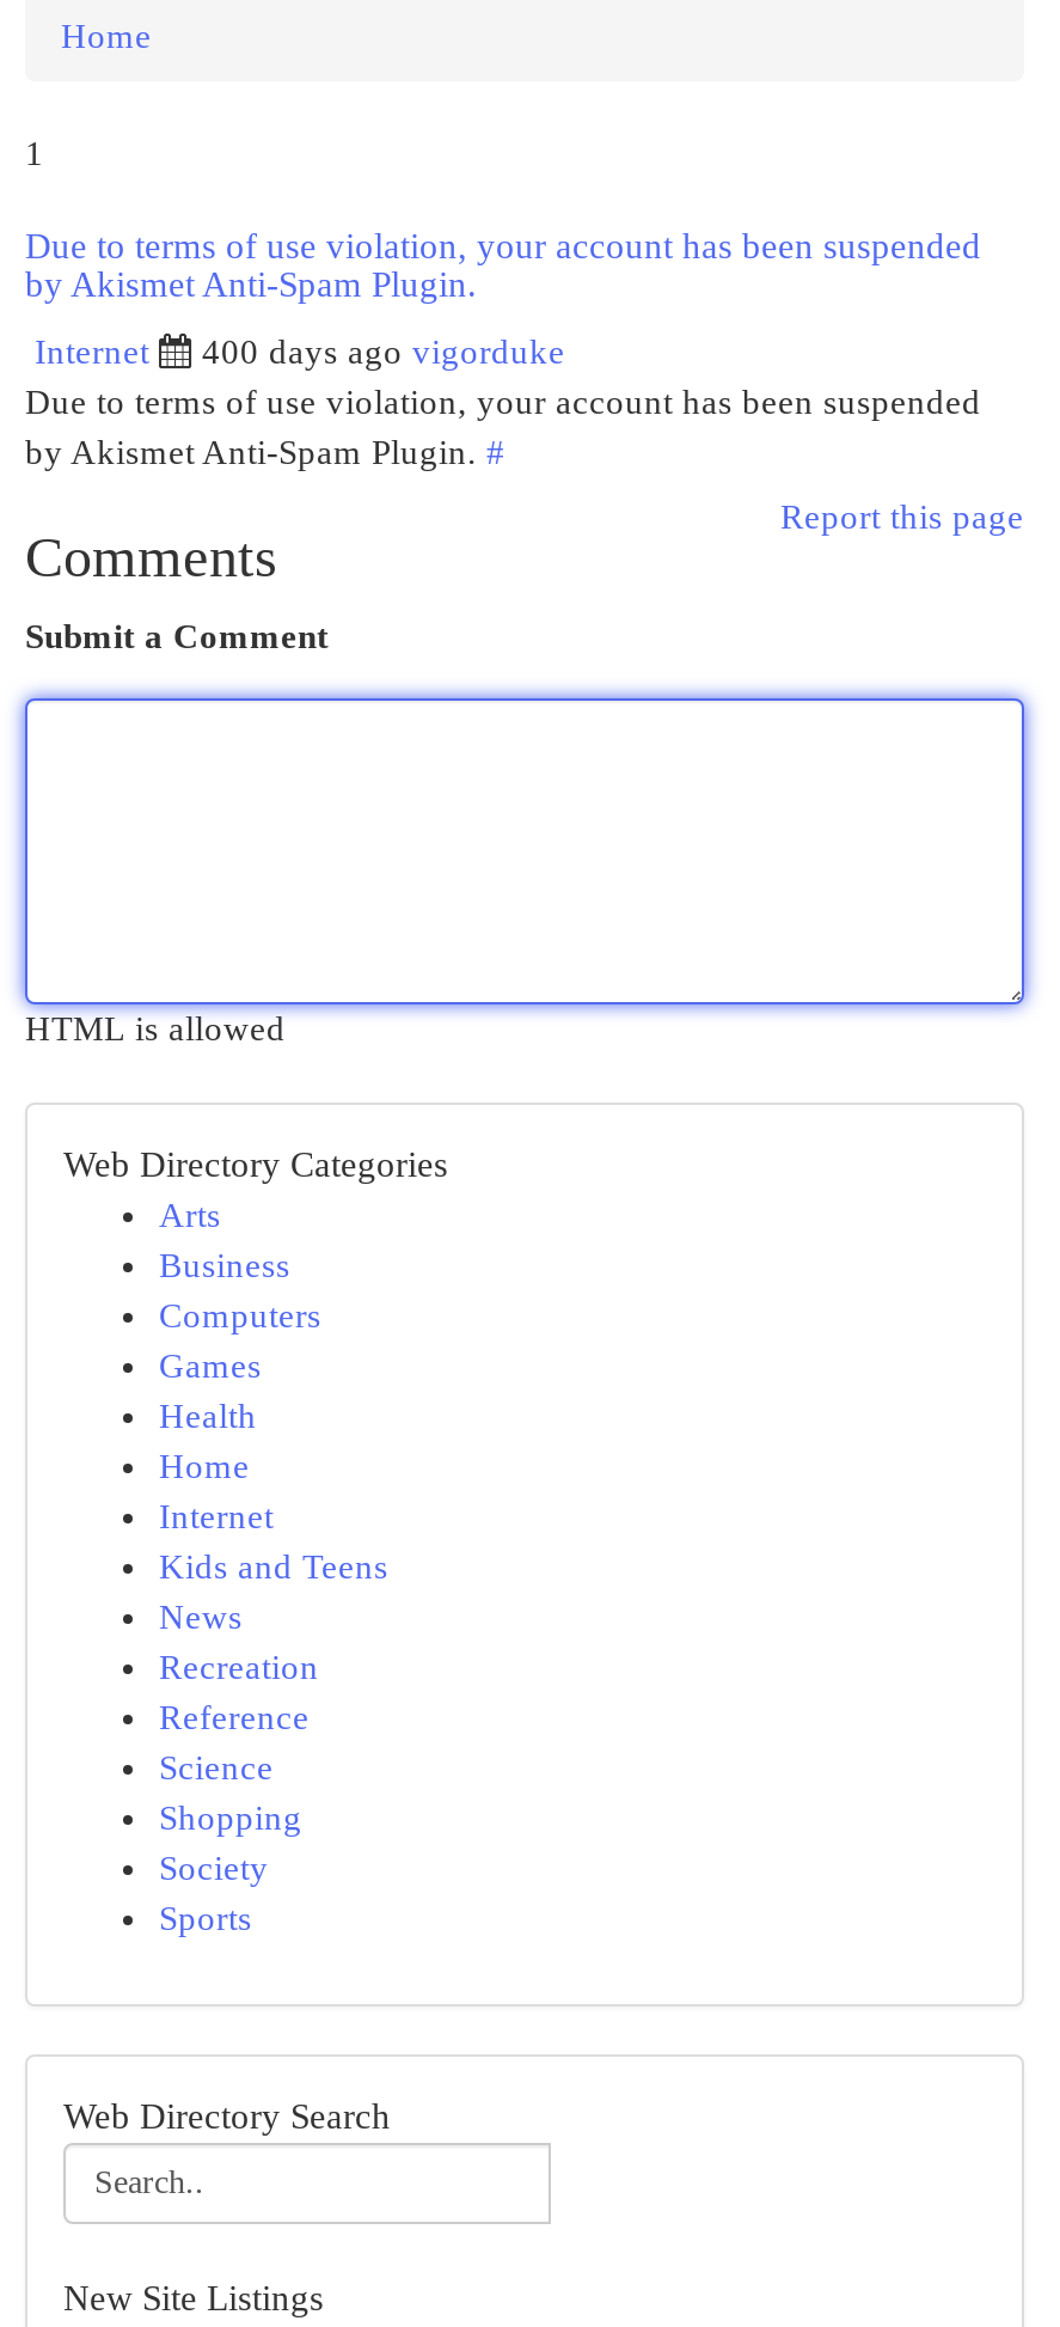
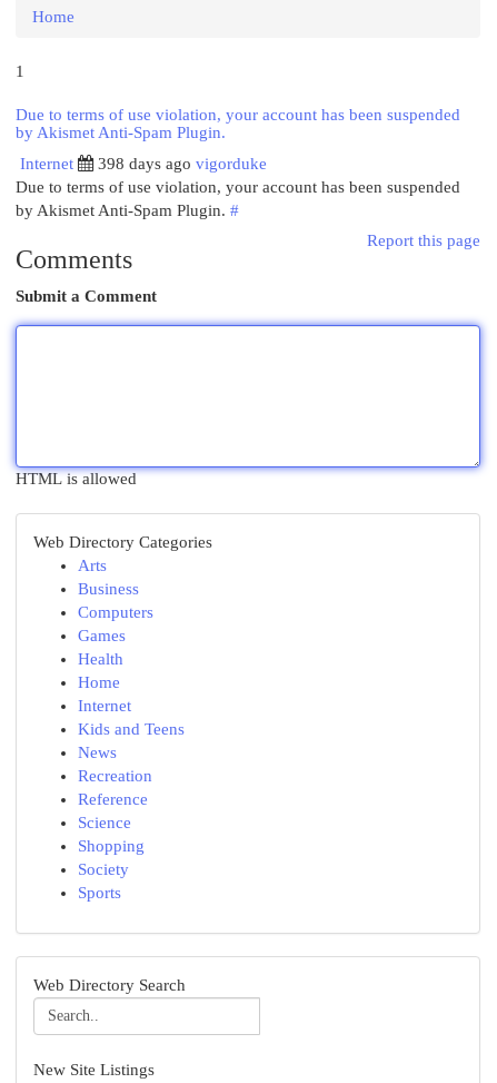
- 400 days ago vigorduke
+ 398 days ago vigorduke
